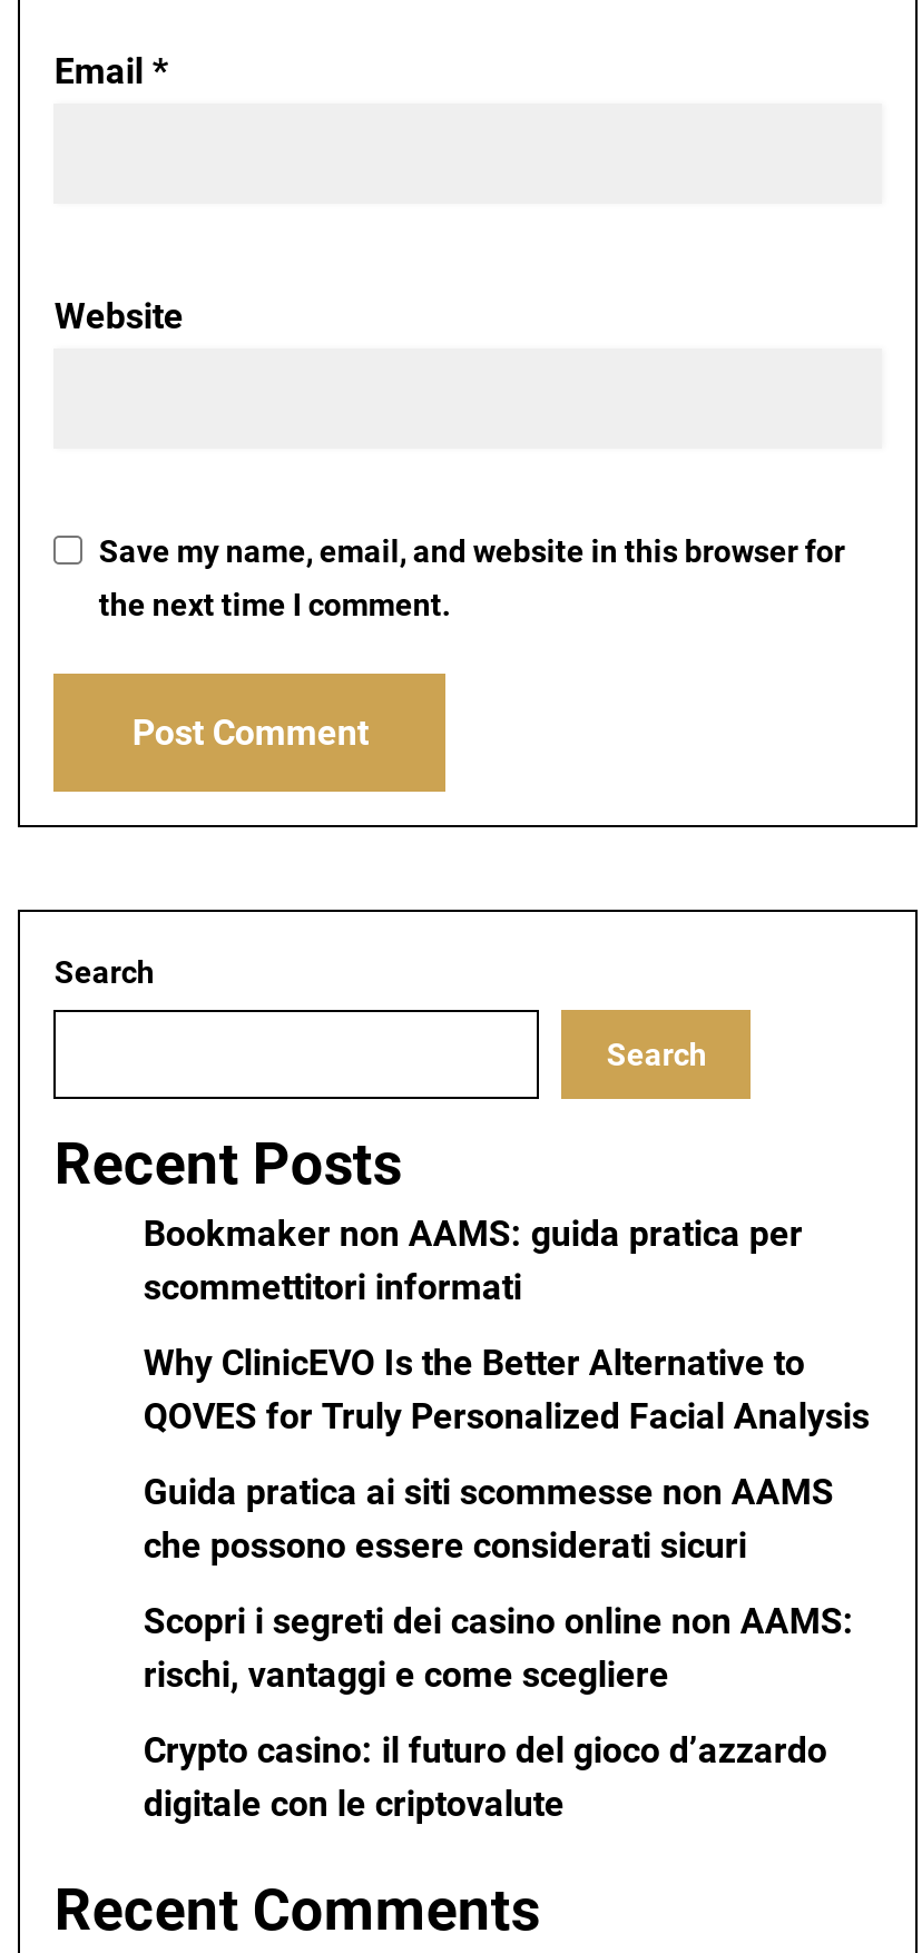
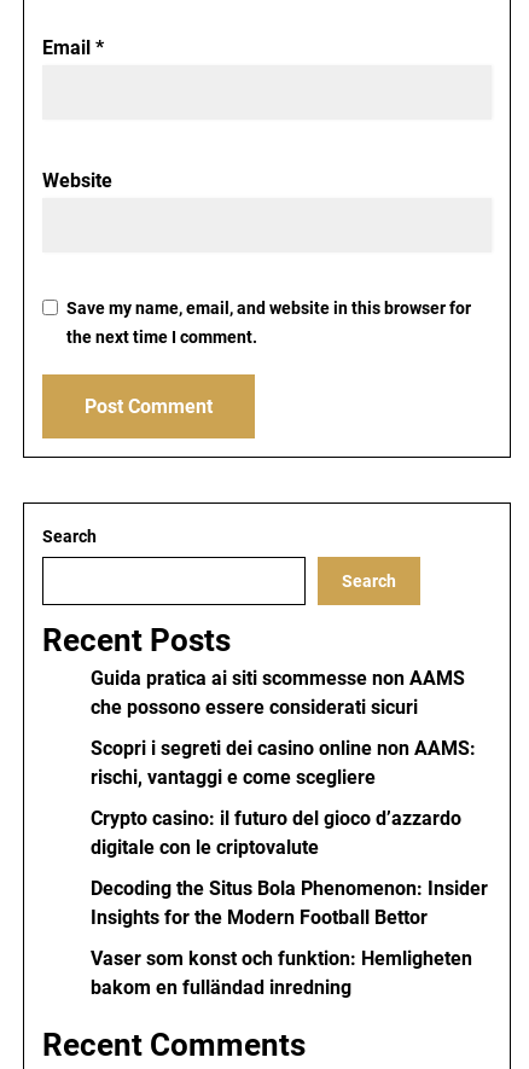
- Bookmaker non AAMS: guida pratica per
- scommettitori informati
- Why ClinicEVO Is the Better Alternative to
- QOVES for Truly Personalized Facial Analysis

moved up: Guida pratica ai siti scommesse non AAMS | che possono essere considerati sicuri | Scopri i segreti dei casino online non AAMS: | rischi, vantaggi e come scegliere | Crypto casino: il futuro del gioco d’azzardo | digitale con le criptovalute

+ Decoding the Situs Bola Phenomenon: Insider
+ Insights for the Modern Football Bettor
+ Vaser som konst och funktion: Hemligheten
+ bakom en fulländad inredning
